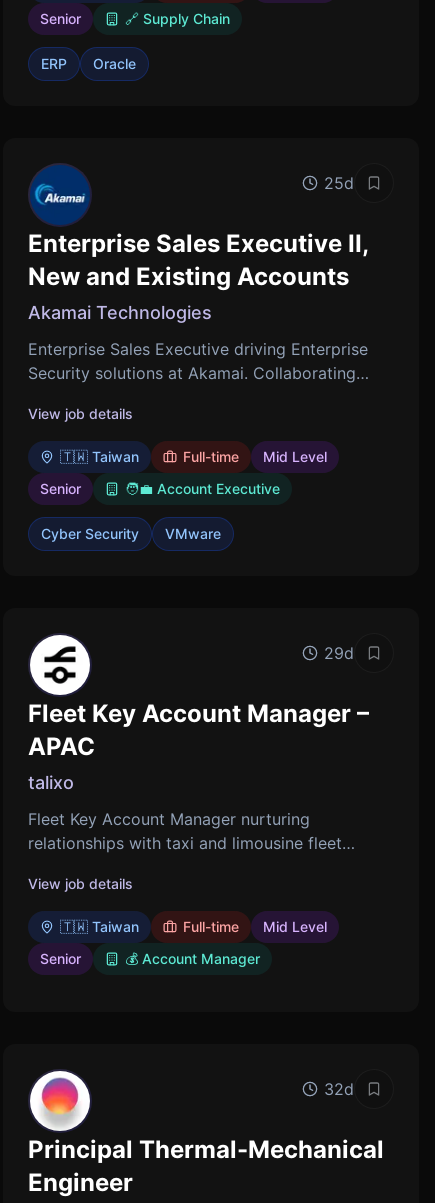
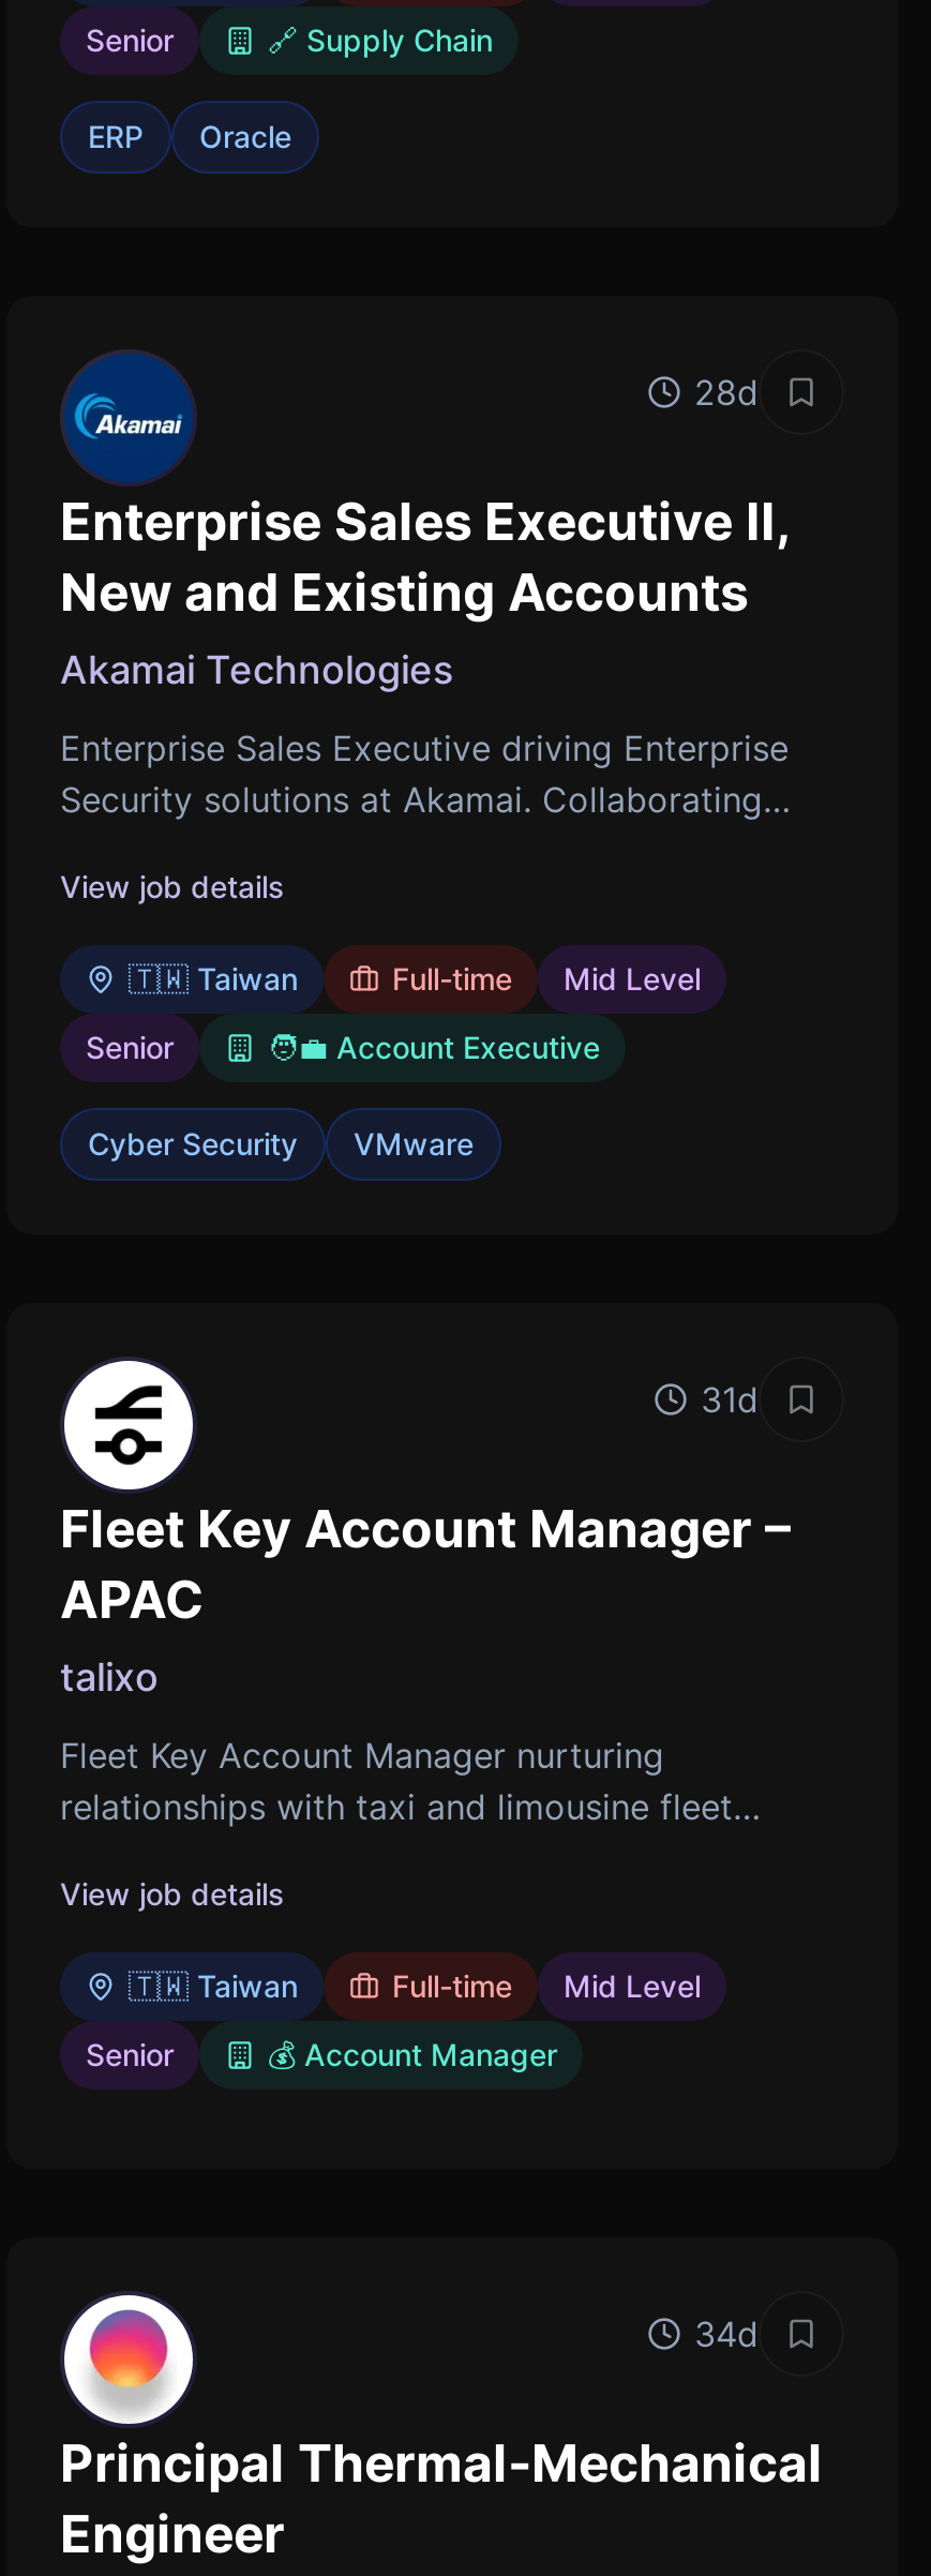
- 25d
+ 28d

- 29d
+ 31d

- 32d
+ 34d
